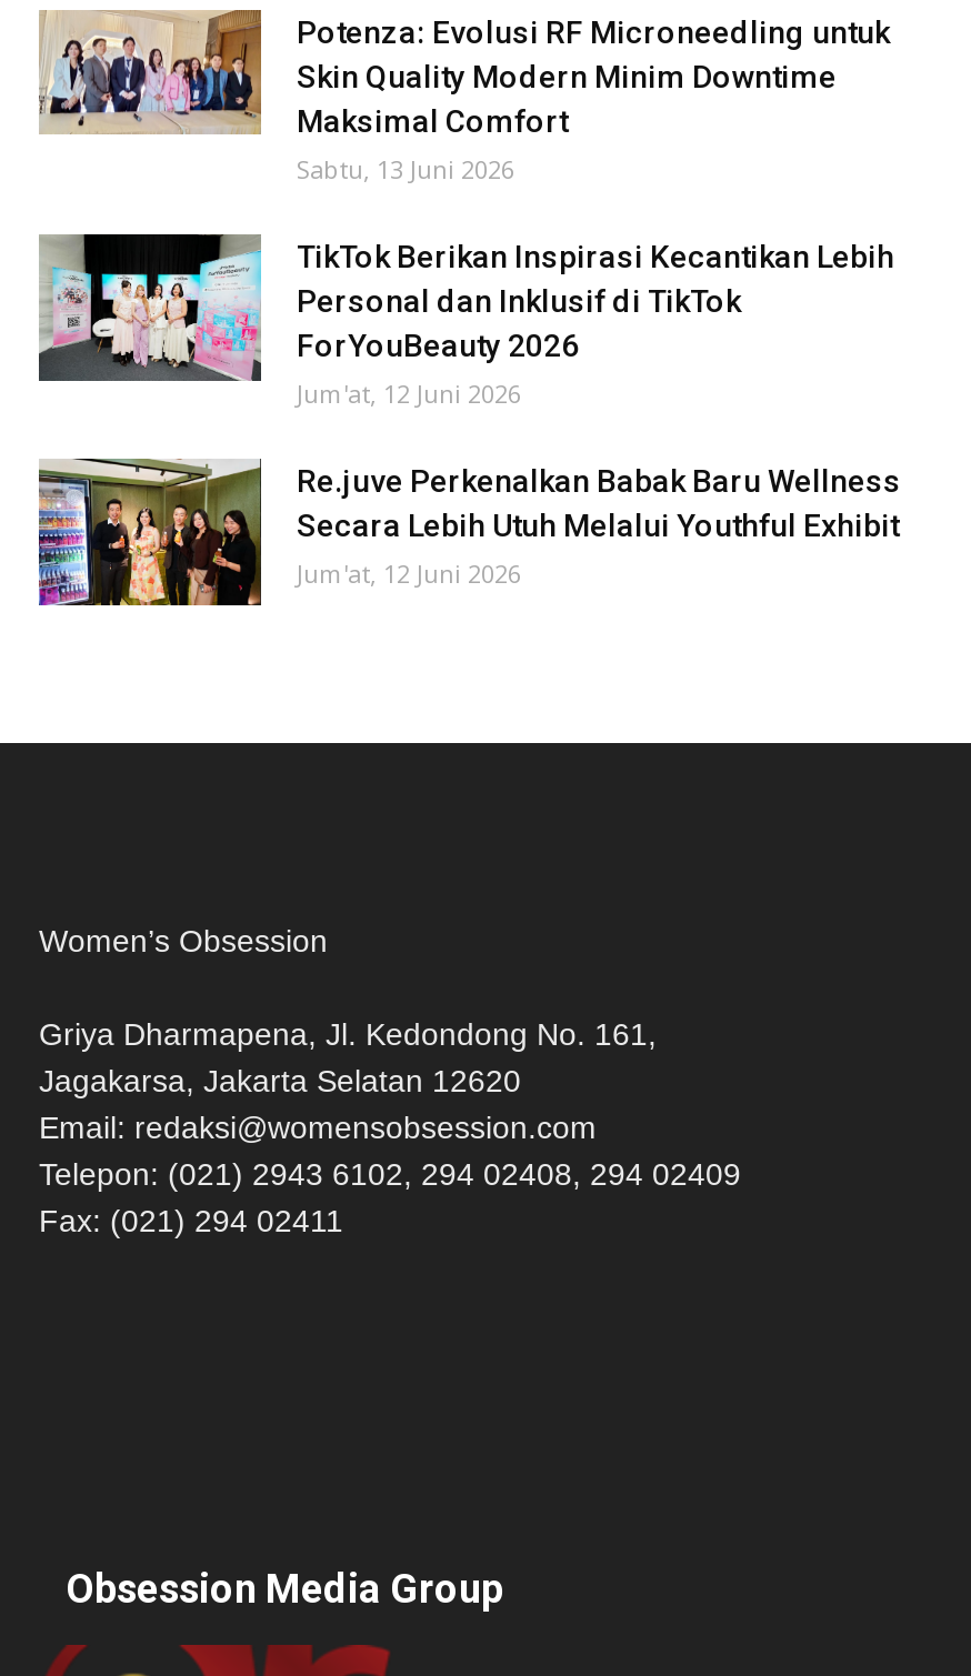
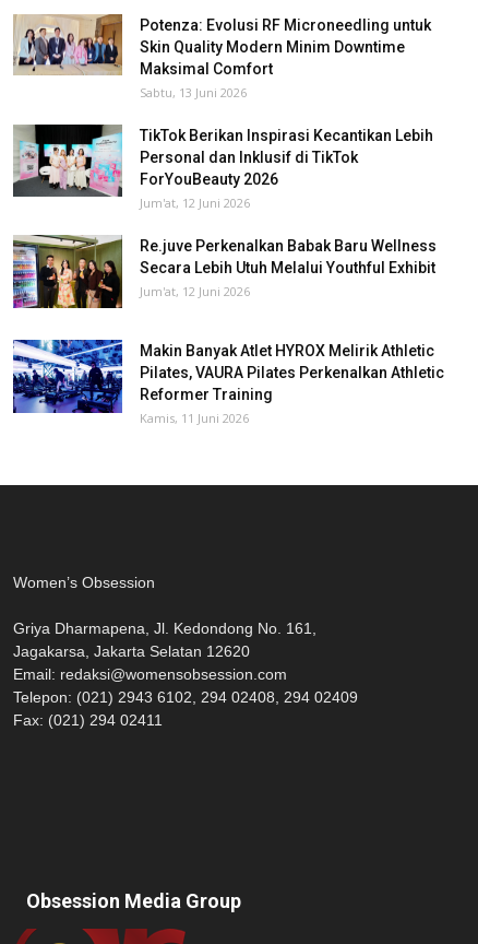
+ [image]
+ Makin Banyak Atlet HYROX Melirik Athletic
+ Pilates, VAURA Pilates Perkenalkan Athletic
+ Reformer Training
+ Kamis, 11 Juni 2026
